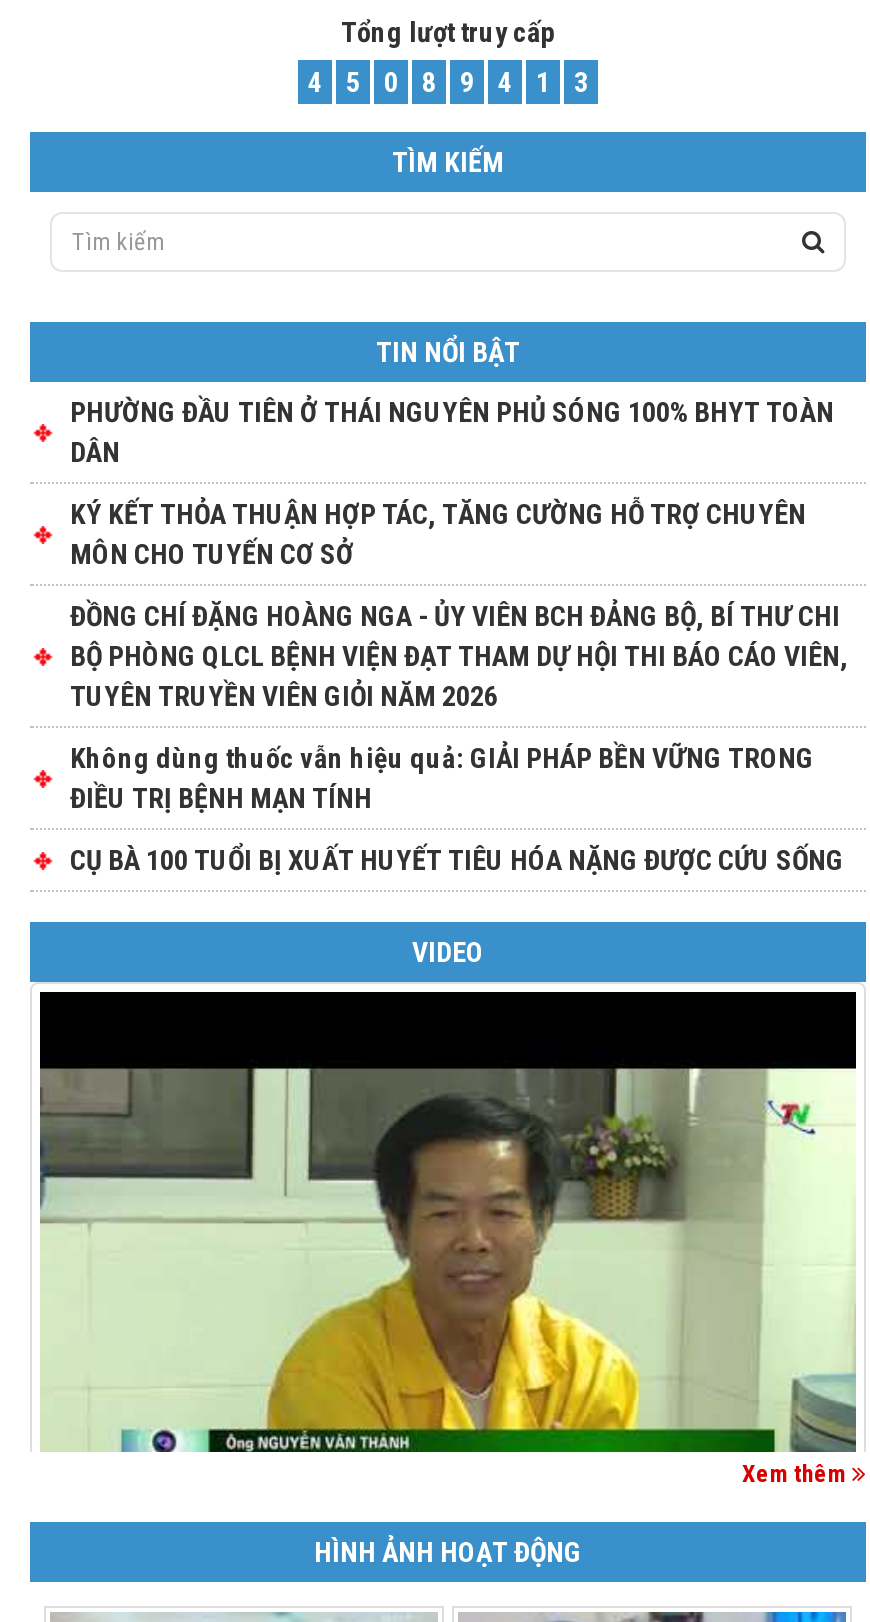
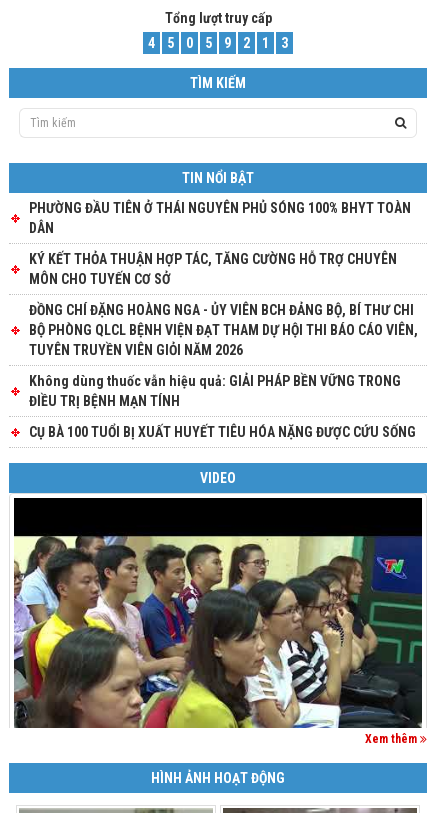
- 8
+ 5

- 4
+ 2

- [image]
+ [image]
